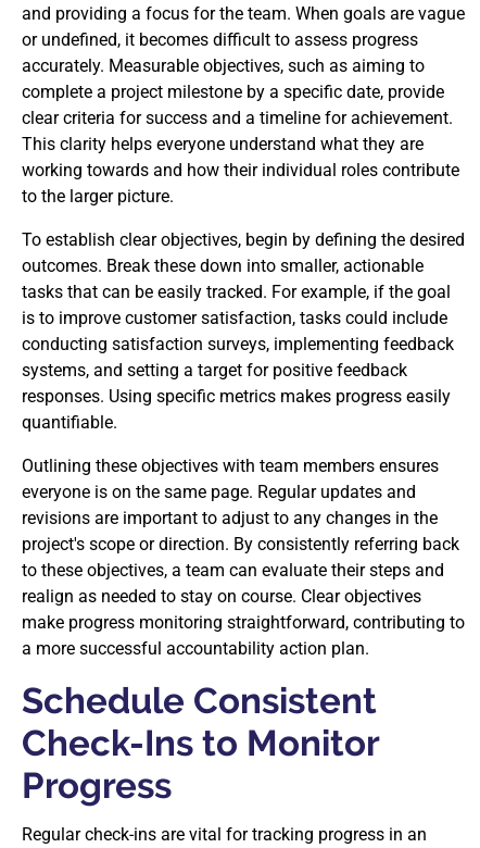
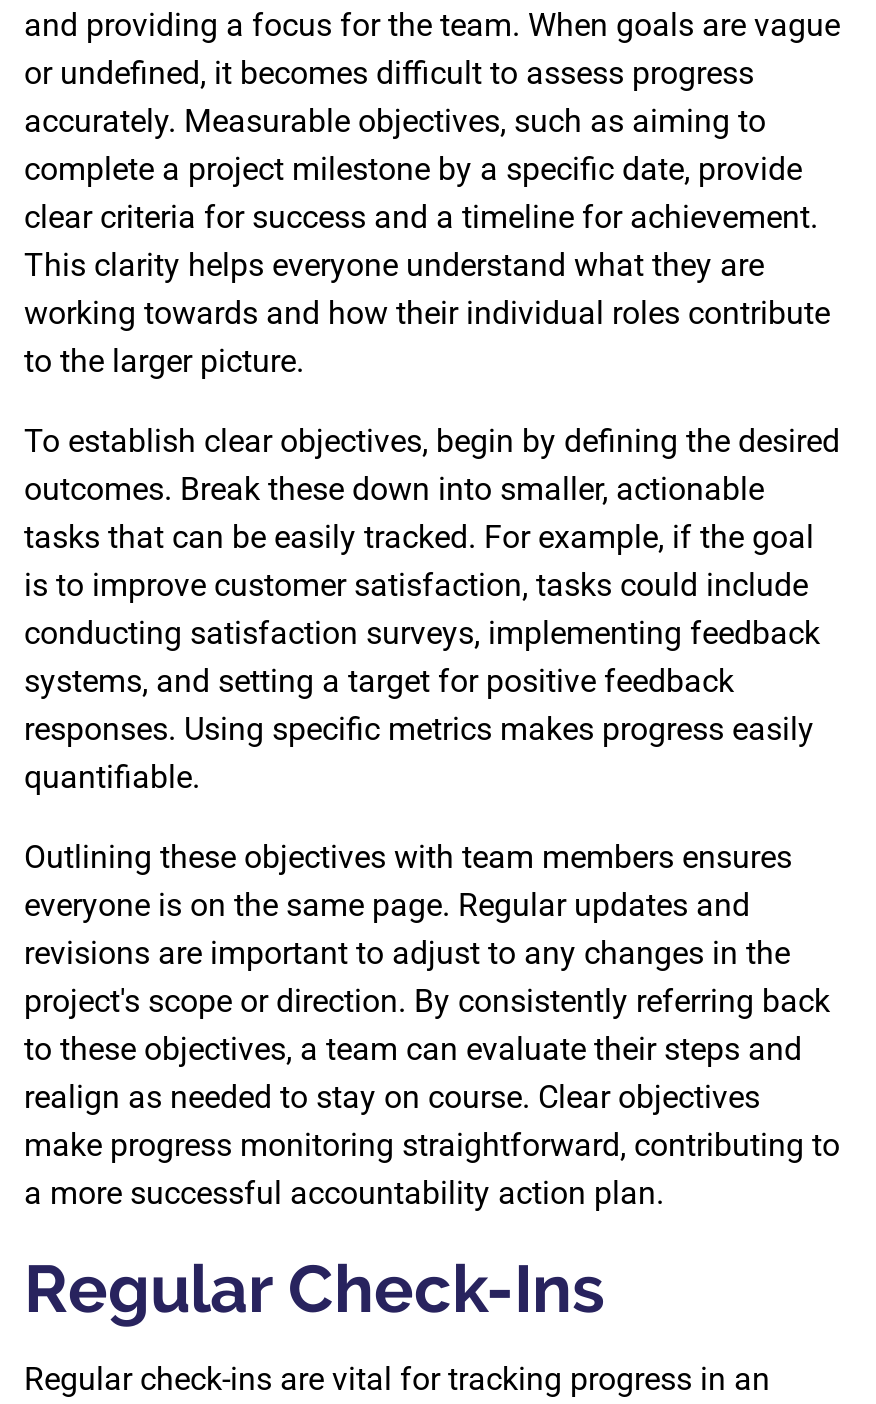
- Schedule Consistent
- Check-Ins to Monitor
- Progress
+ Regular Check-Ins
